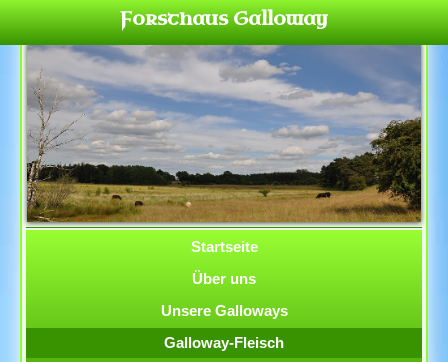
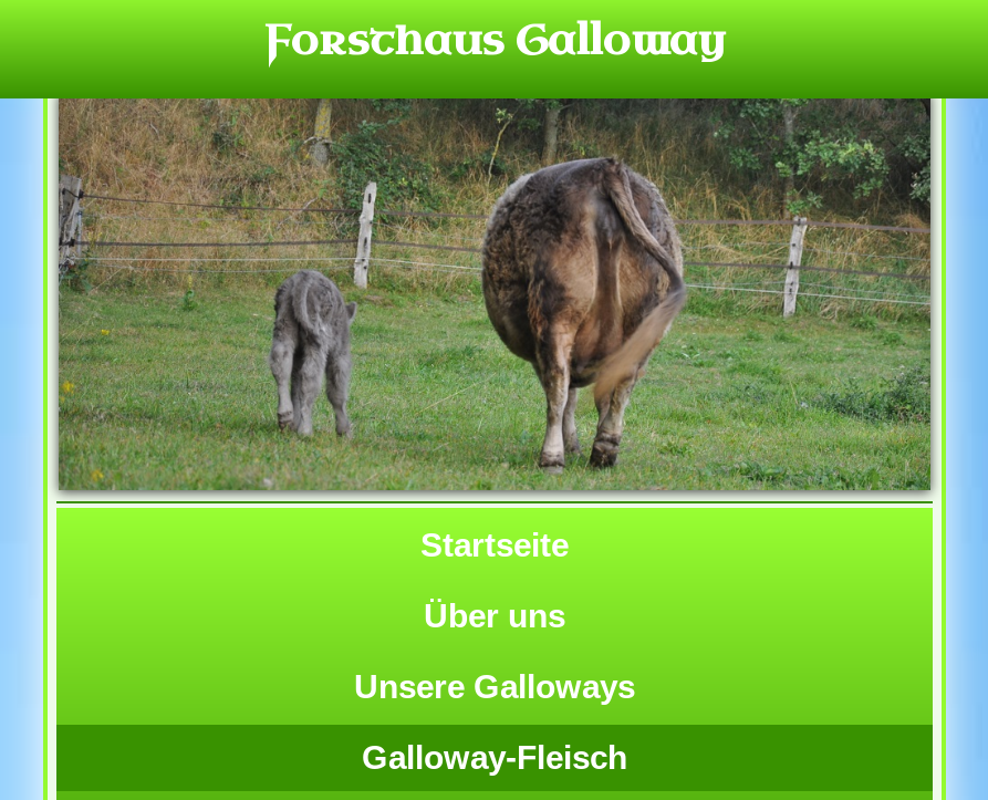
- [image]
+ [image]
